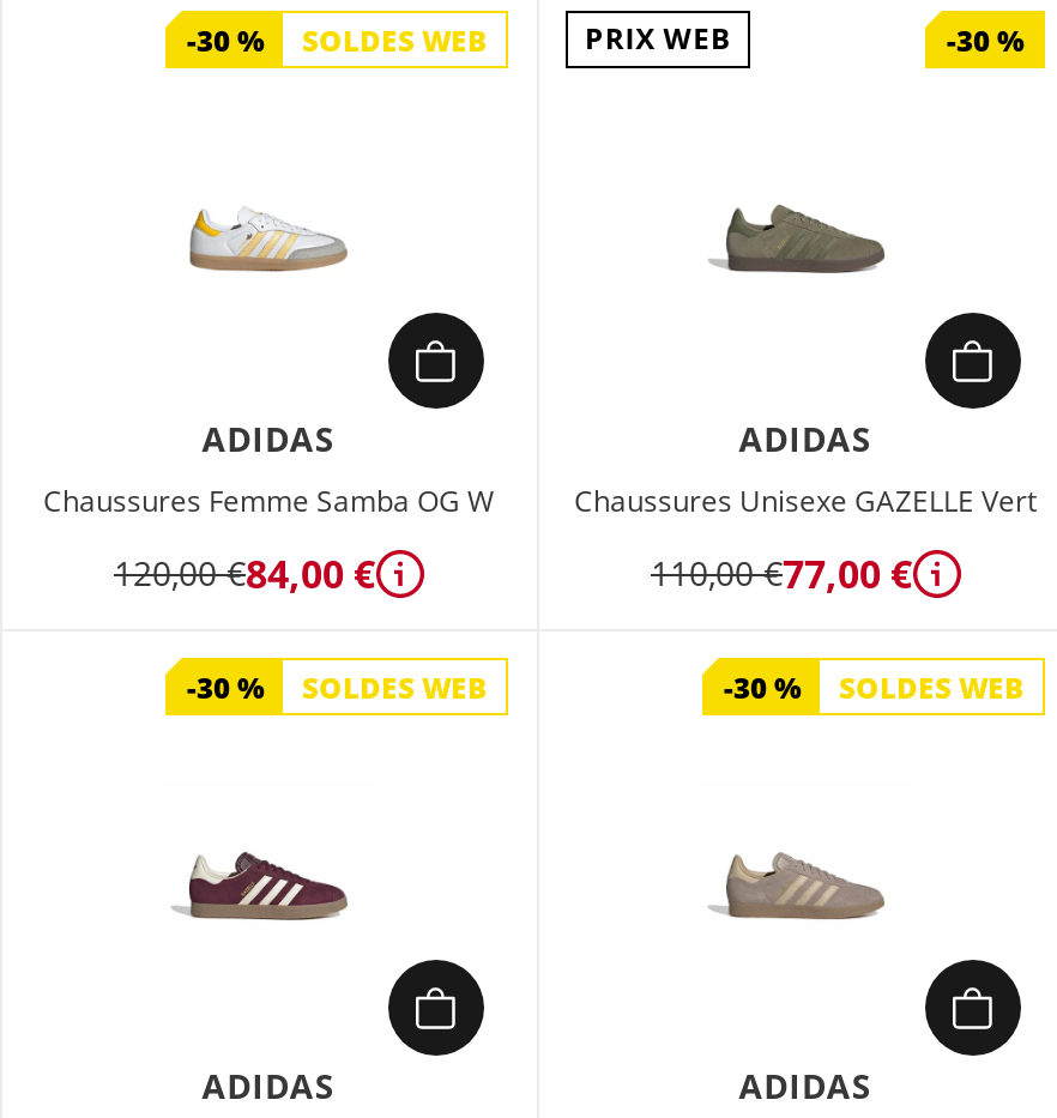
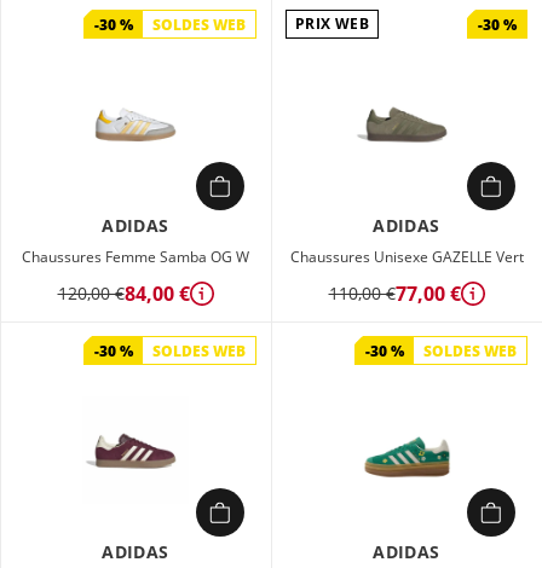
- [image]
+ [image]
